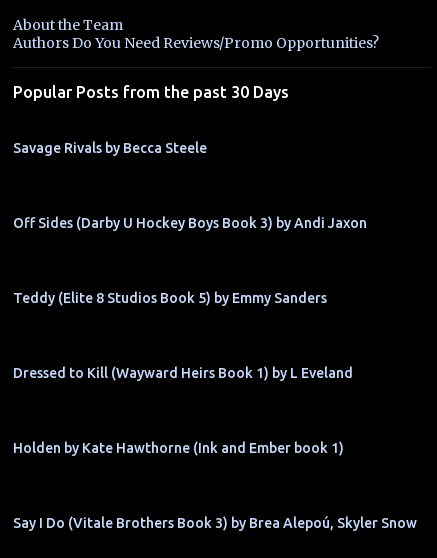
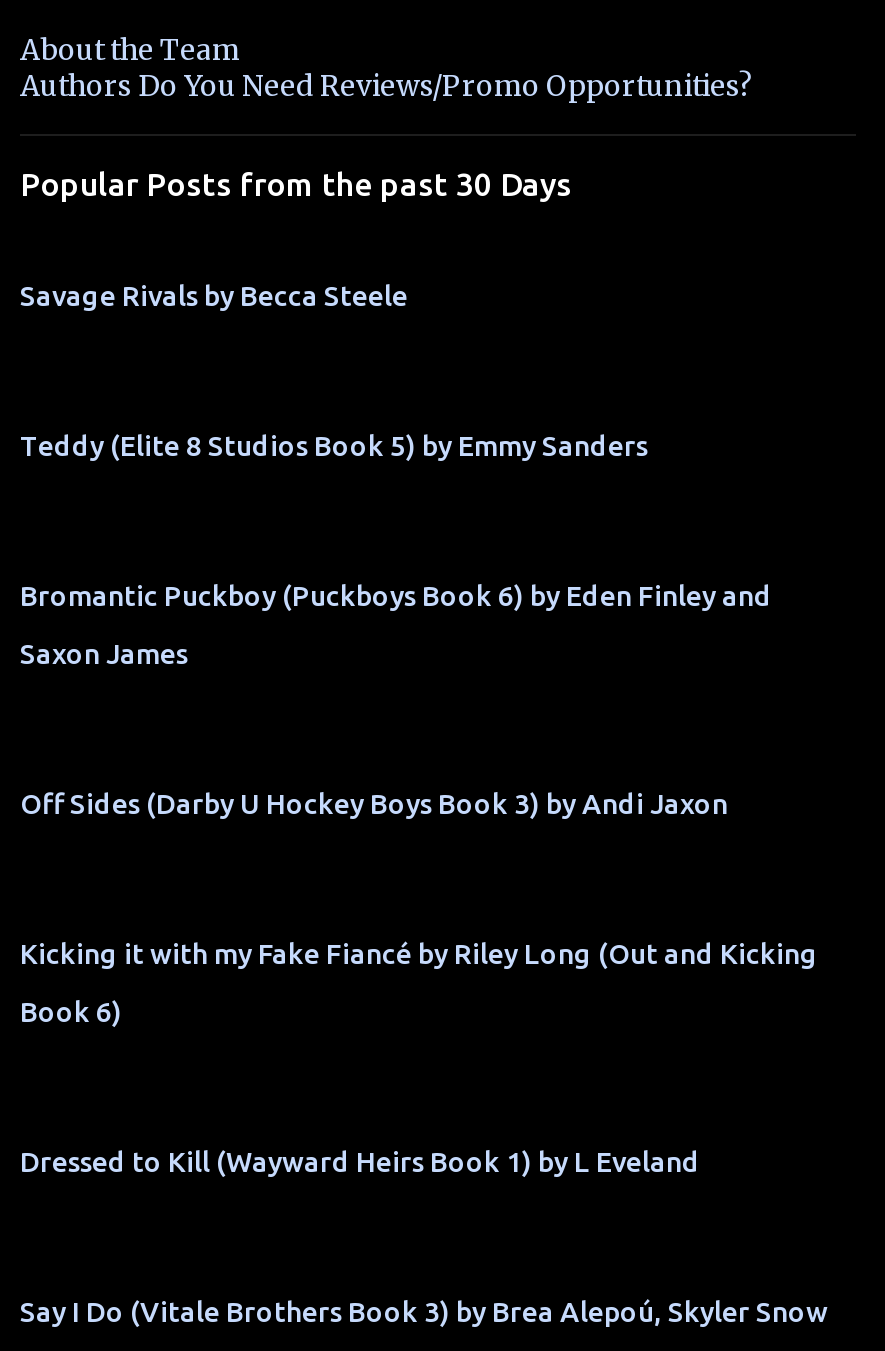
+ Bromantic Puckboy (Puckboys Book 6) by Eden Finley and
+ Saxon James

moved down: Off Sides (Darby U Hockey Boys Book 3) by Andi Jaxon

+ Kicking it with my Fake Fiancé by Riley Long (Out and Kicking
+ Book 6)

moved up: Teddy (Elite 8 Studios Book 5) by Emmy Sanders

moved down: Dressed to Kill (Wayward Heirs Book 1) by L Eveland

- Holden by Kate Hawthorne (Ink and Ember book 1)
